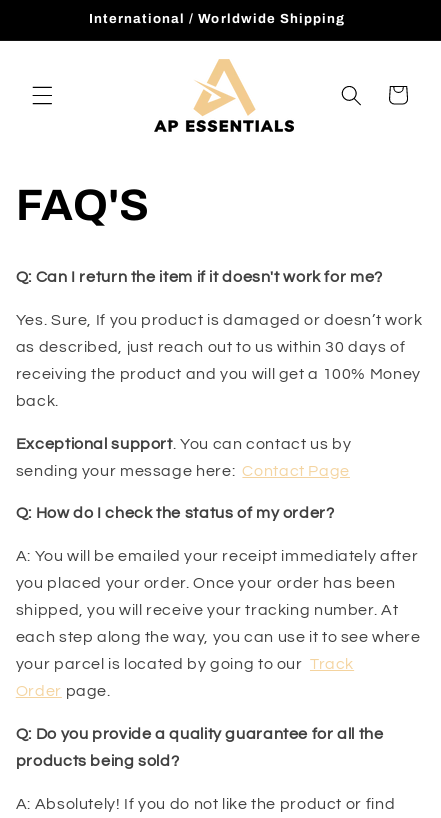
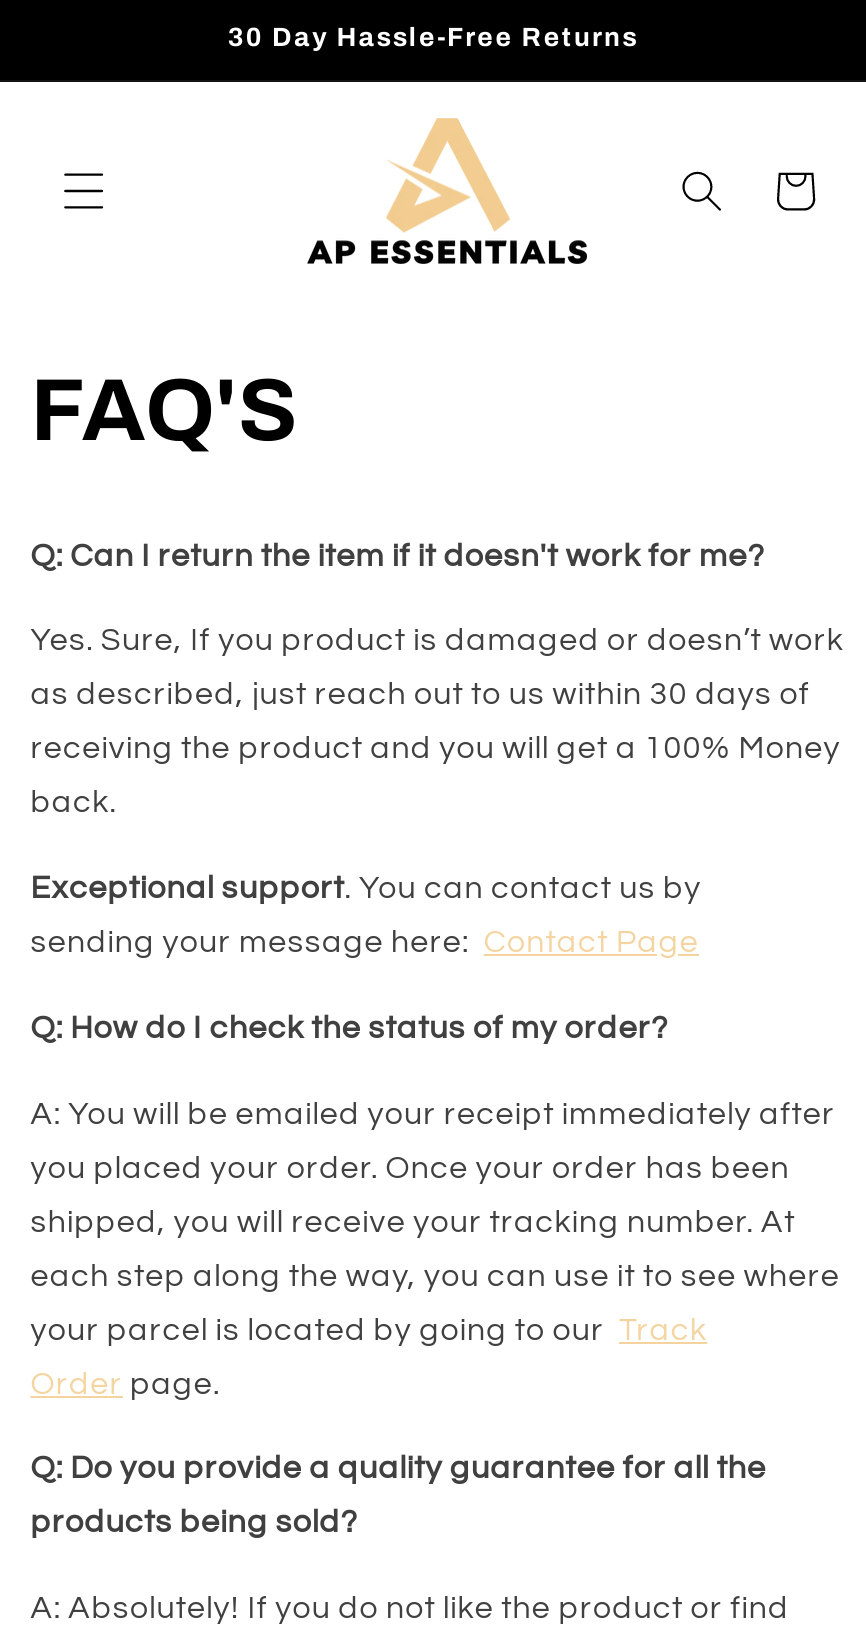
- International / Worldwide Shipping
+ 30 Day Hassle-Free Returns
